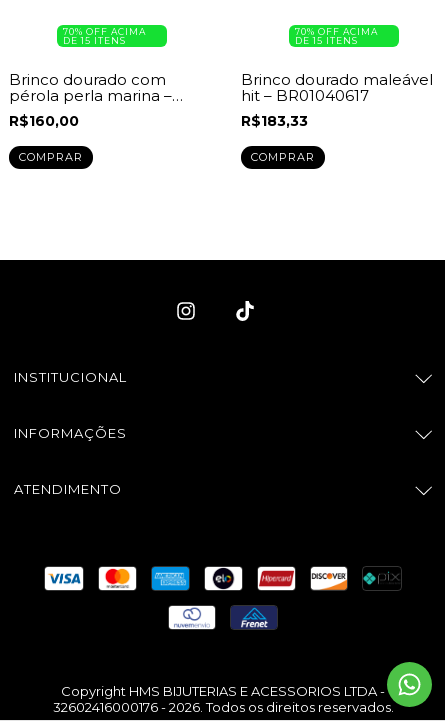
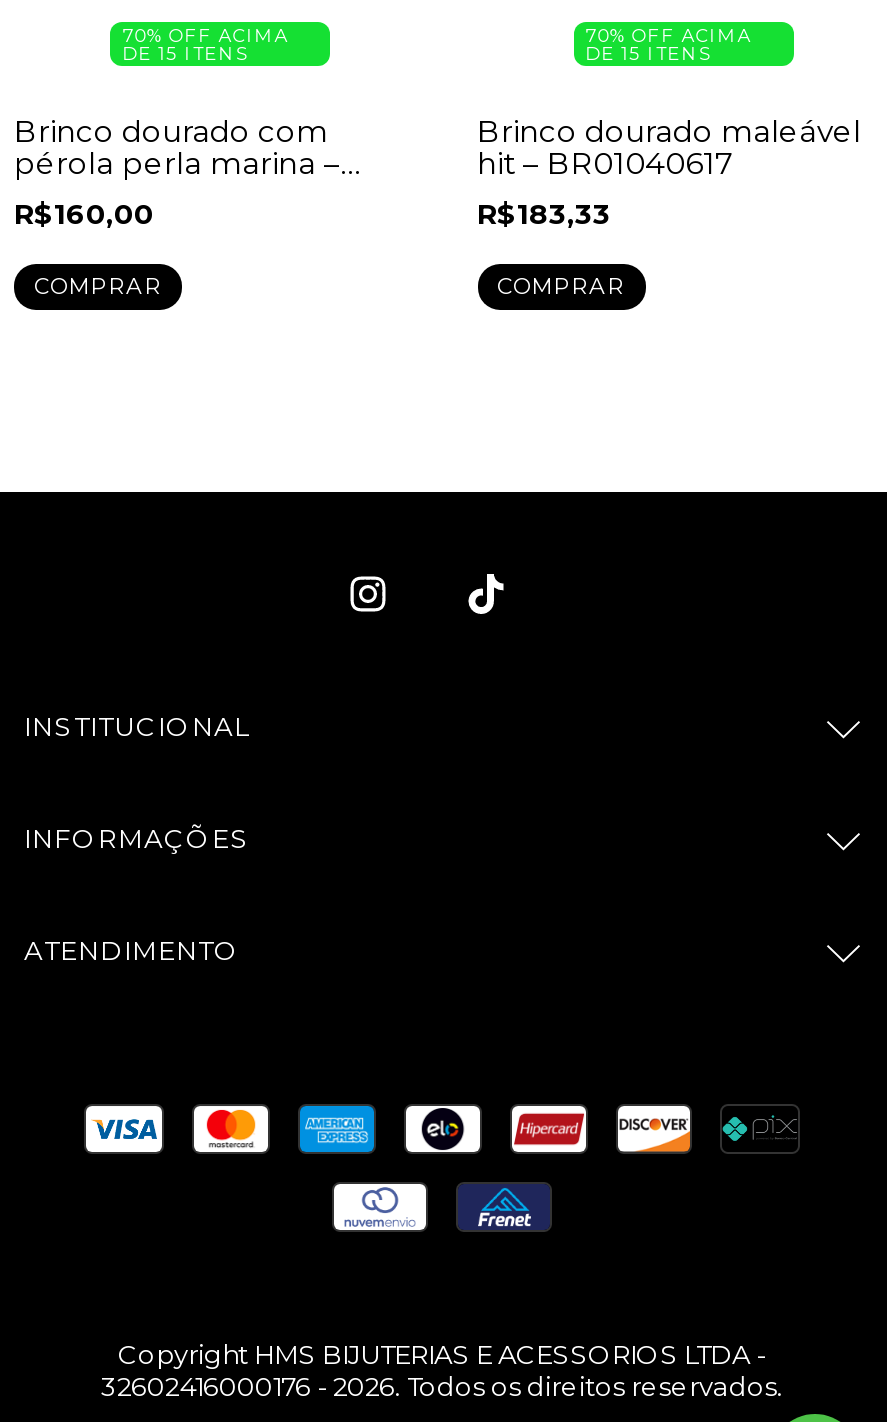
- [image]
